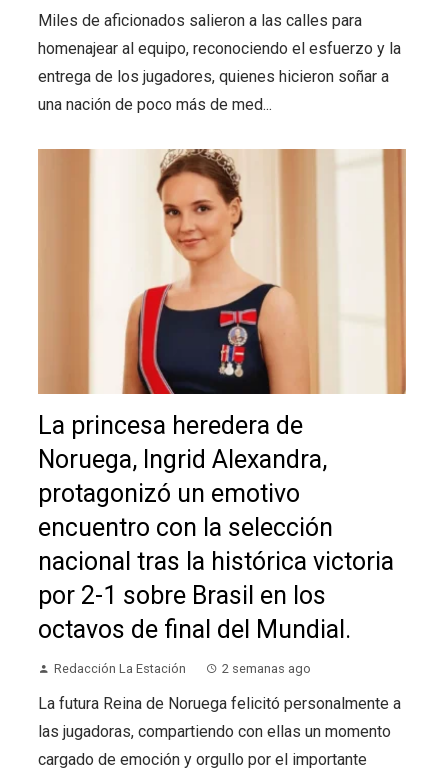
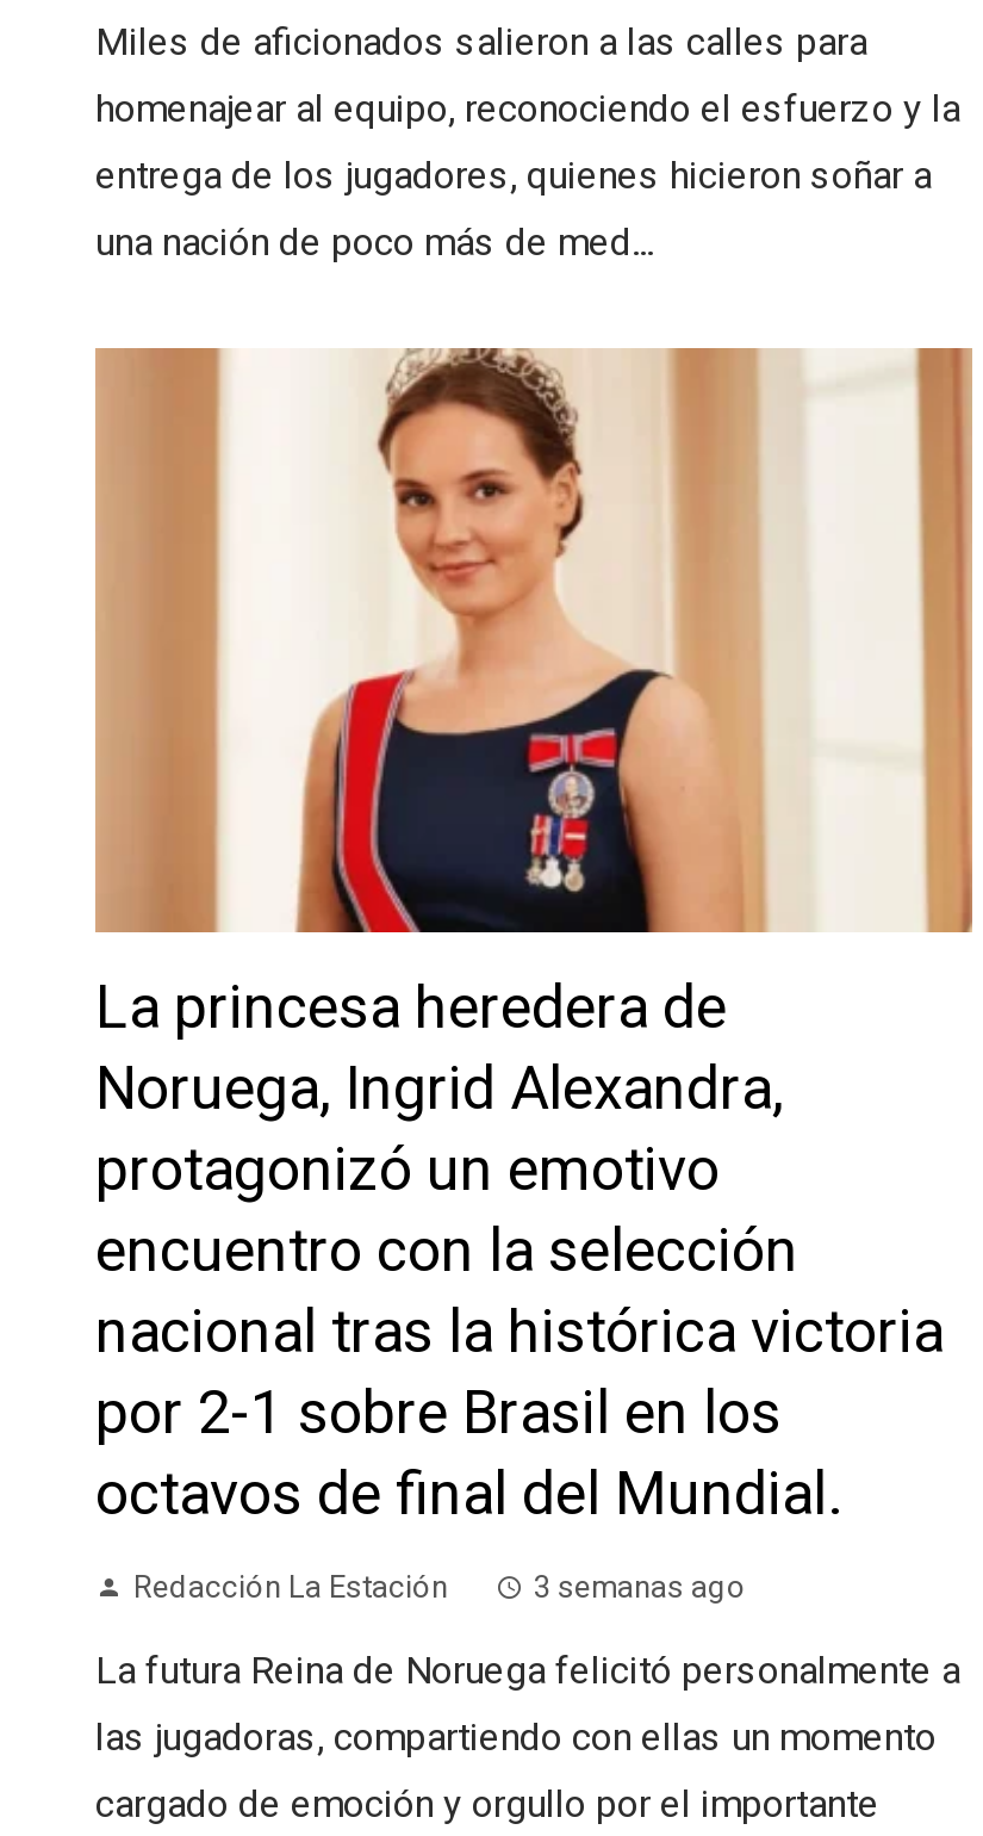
- 2 semanas ago
+ 3 semanas ago
